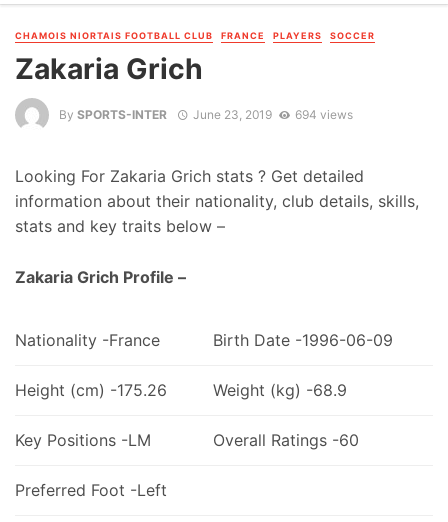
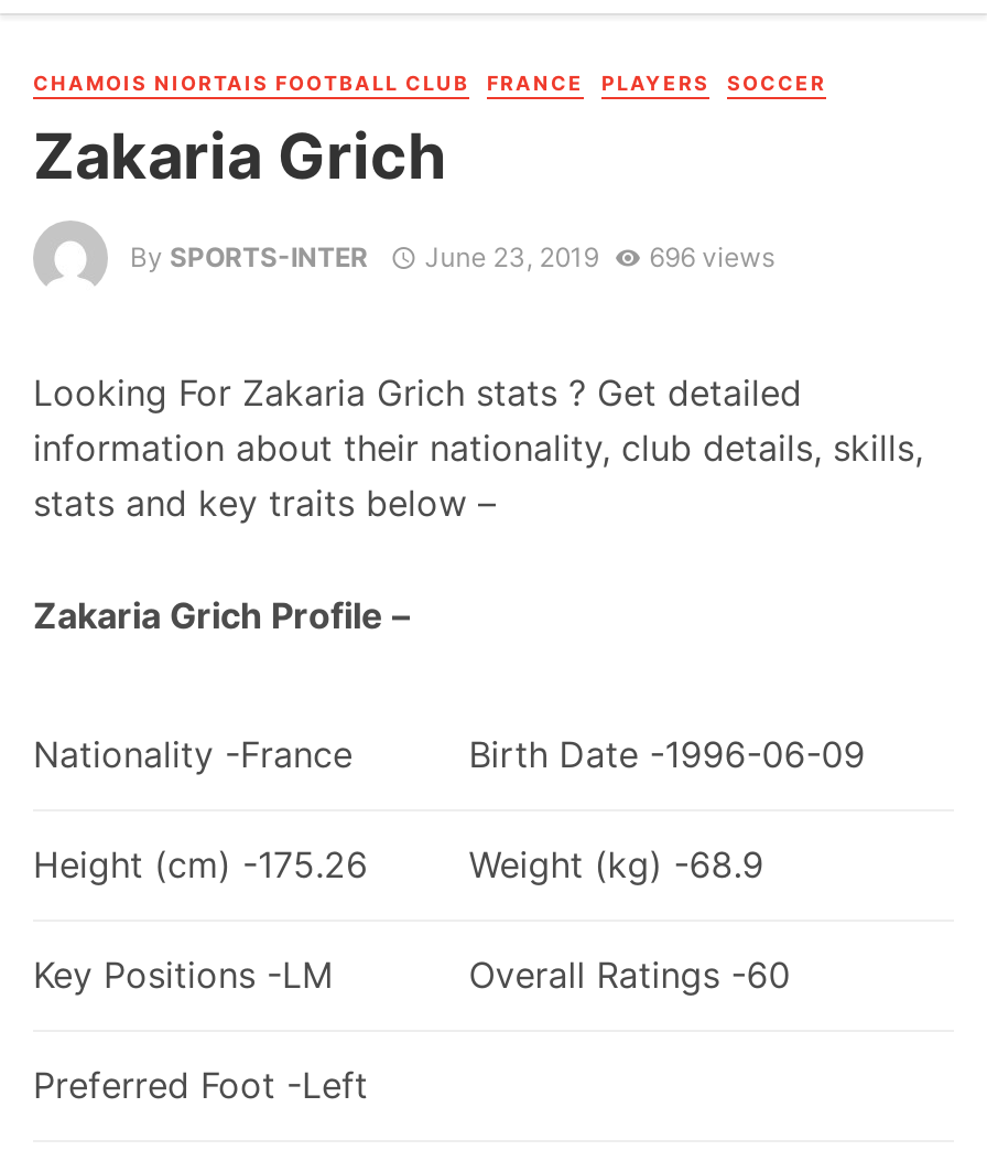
- By SPORTS-INTER June 23, 2019 694 views
+ By SPORTS-INTER June 23, 2019 696 views
